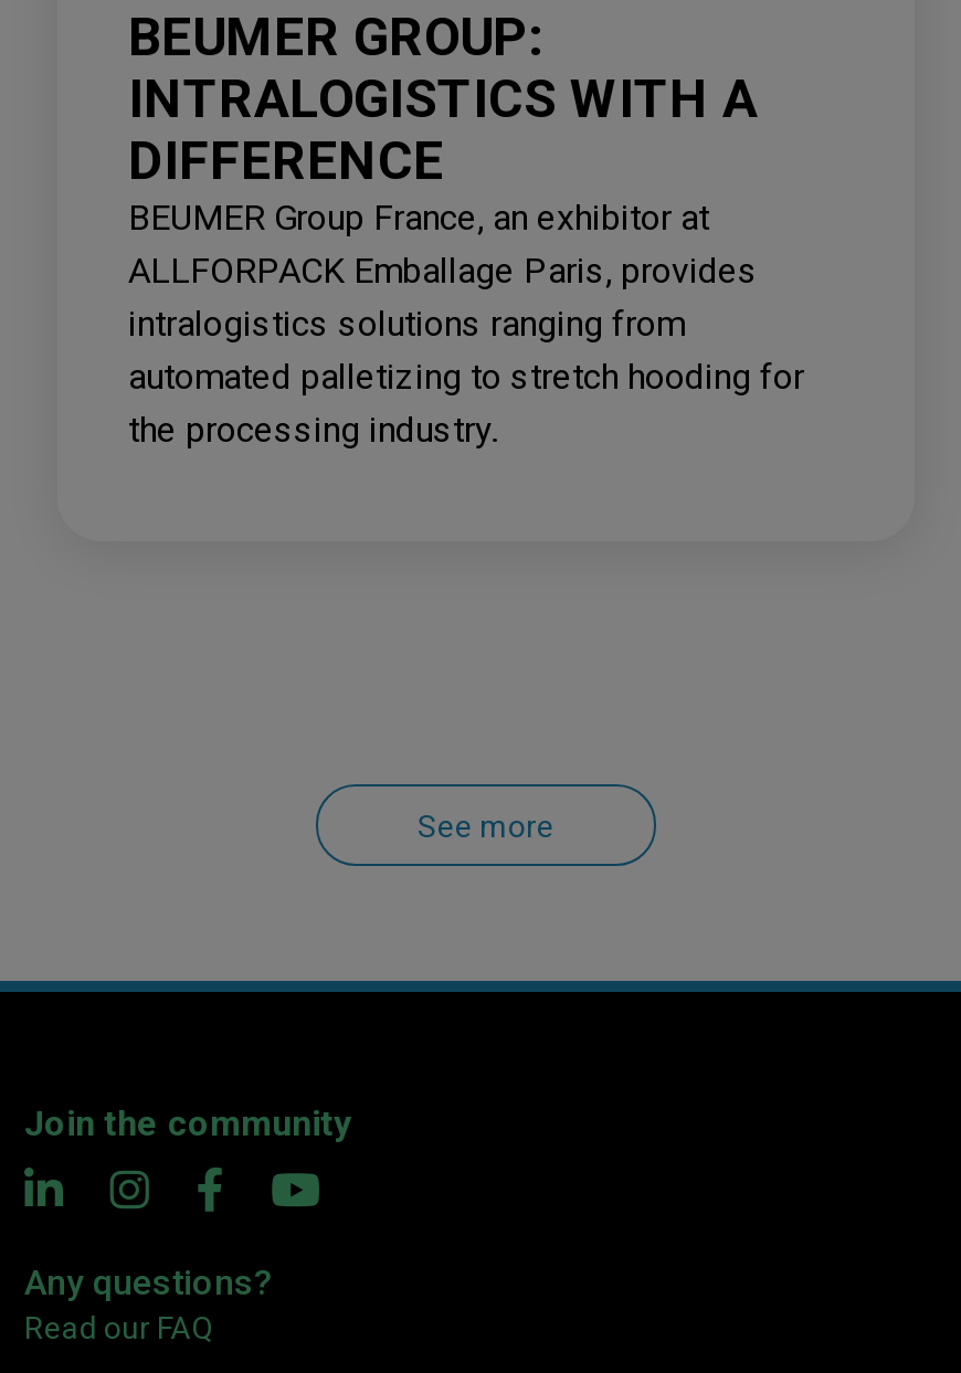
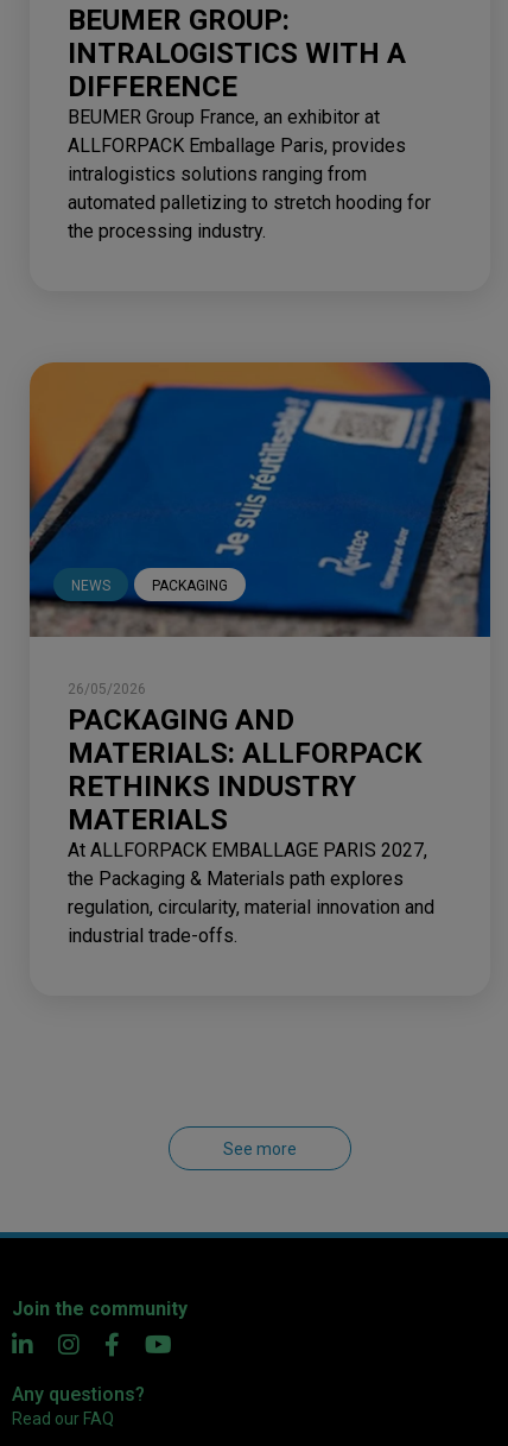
+ [image]
+ NEWS
+ PACKAGING

+ 26/05/2026
+ PACKAGING AND
+ MATERIALS: ALLFORPACK
+ RETHINKS INDUSTRY
+ MATERIALS
+ At ALLFORPACK EMBALLAGE PARIS 2027,
+ the Packaging & Materials path explores
+ regulation, circularity, material innovation and
+ industrial trade-offs.
